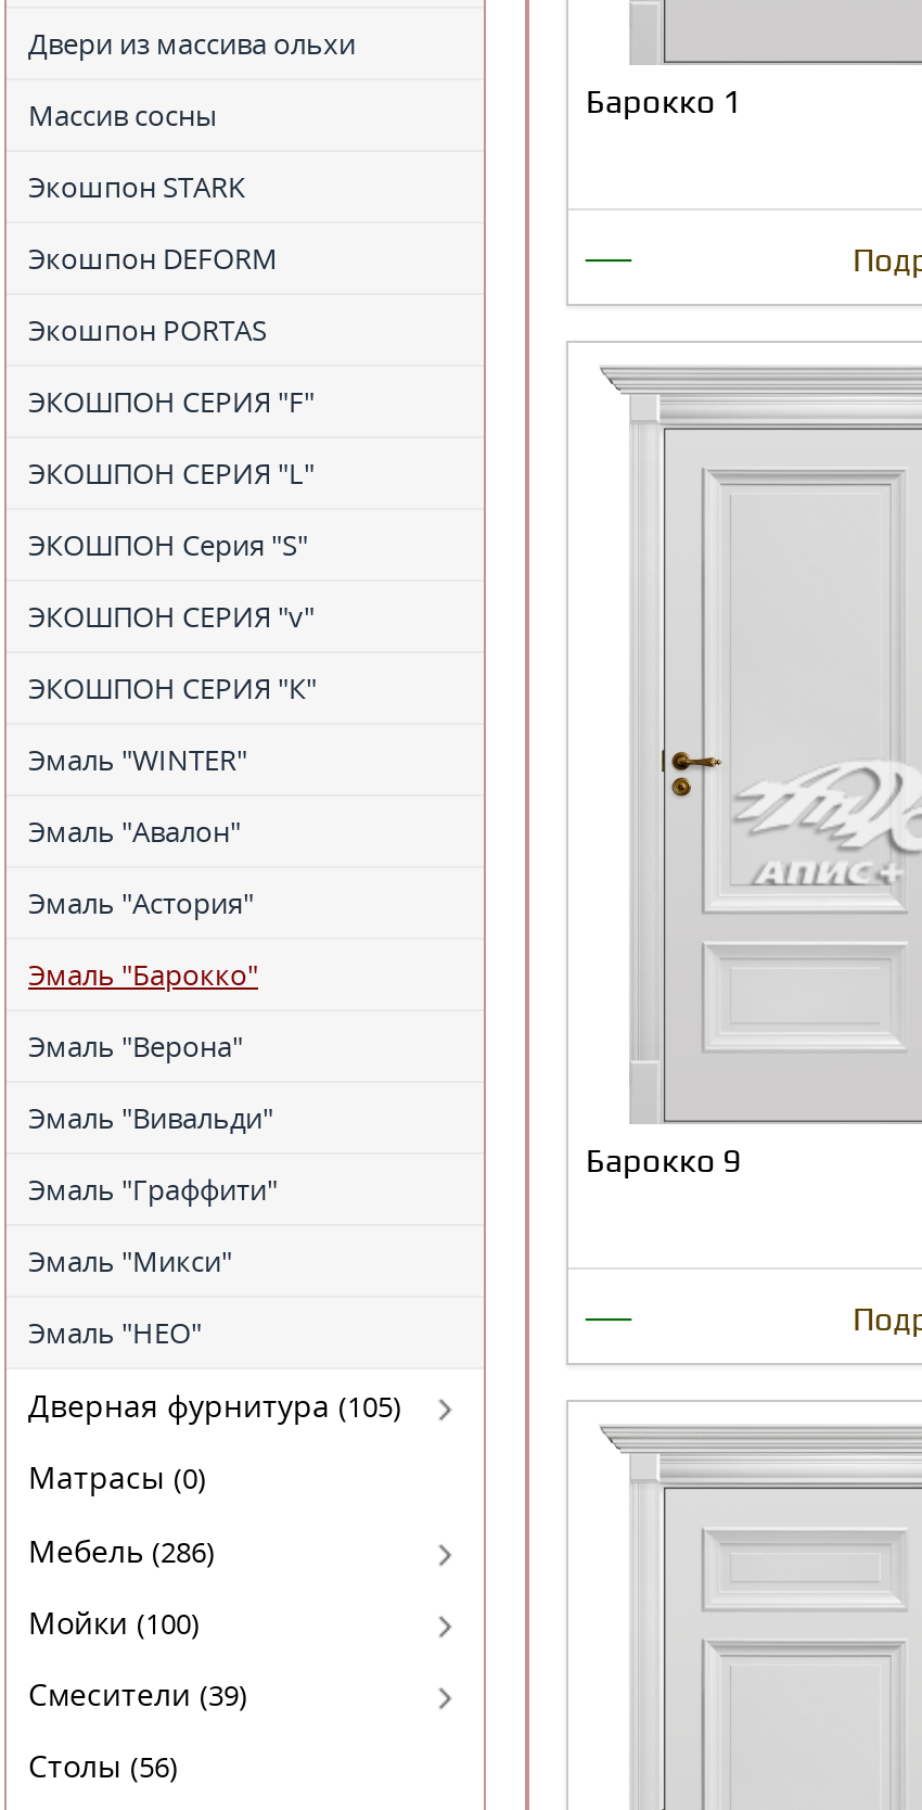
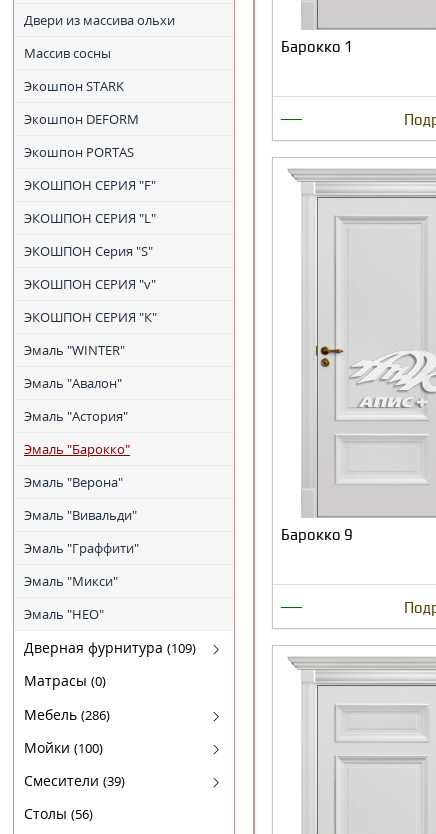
- Дверная фурнитура (105)
+ Дверная фурнитура (109)
